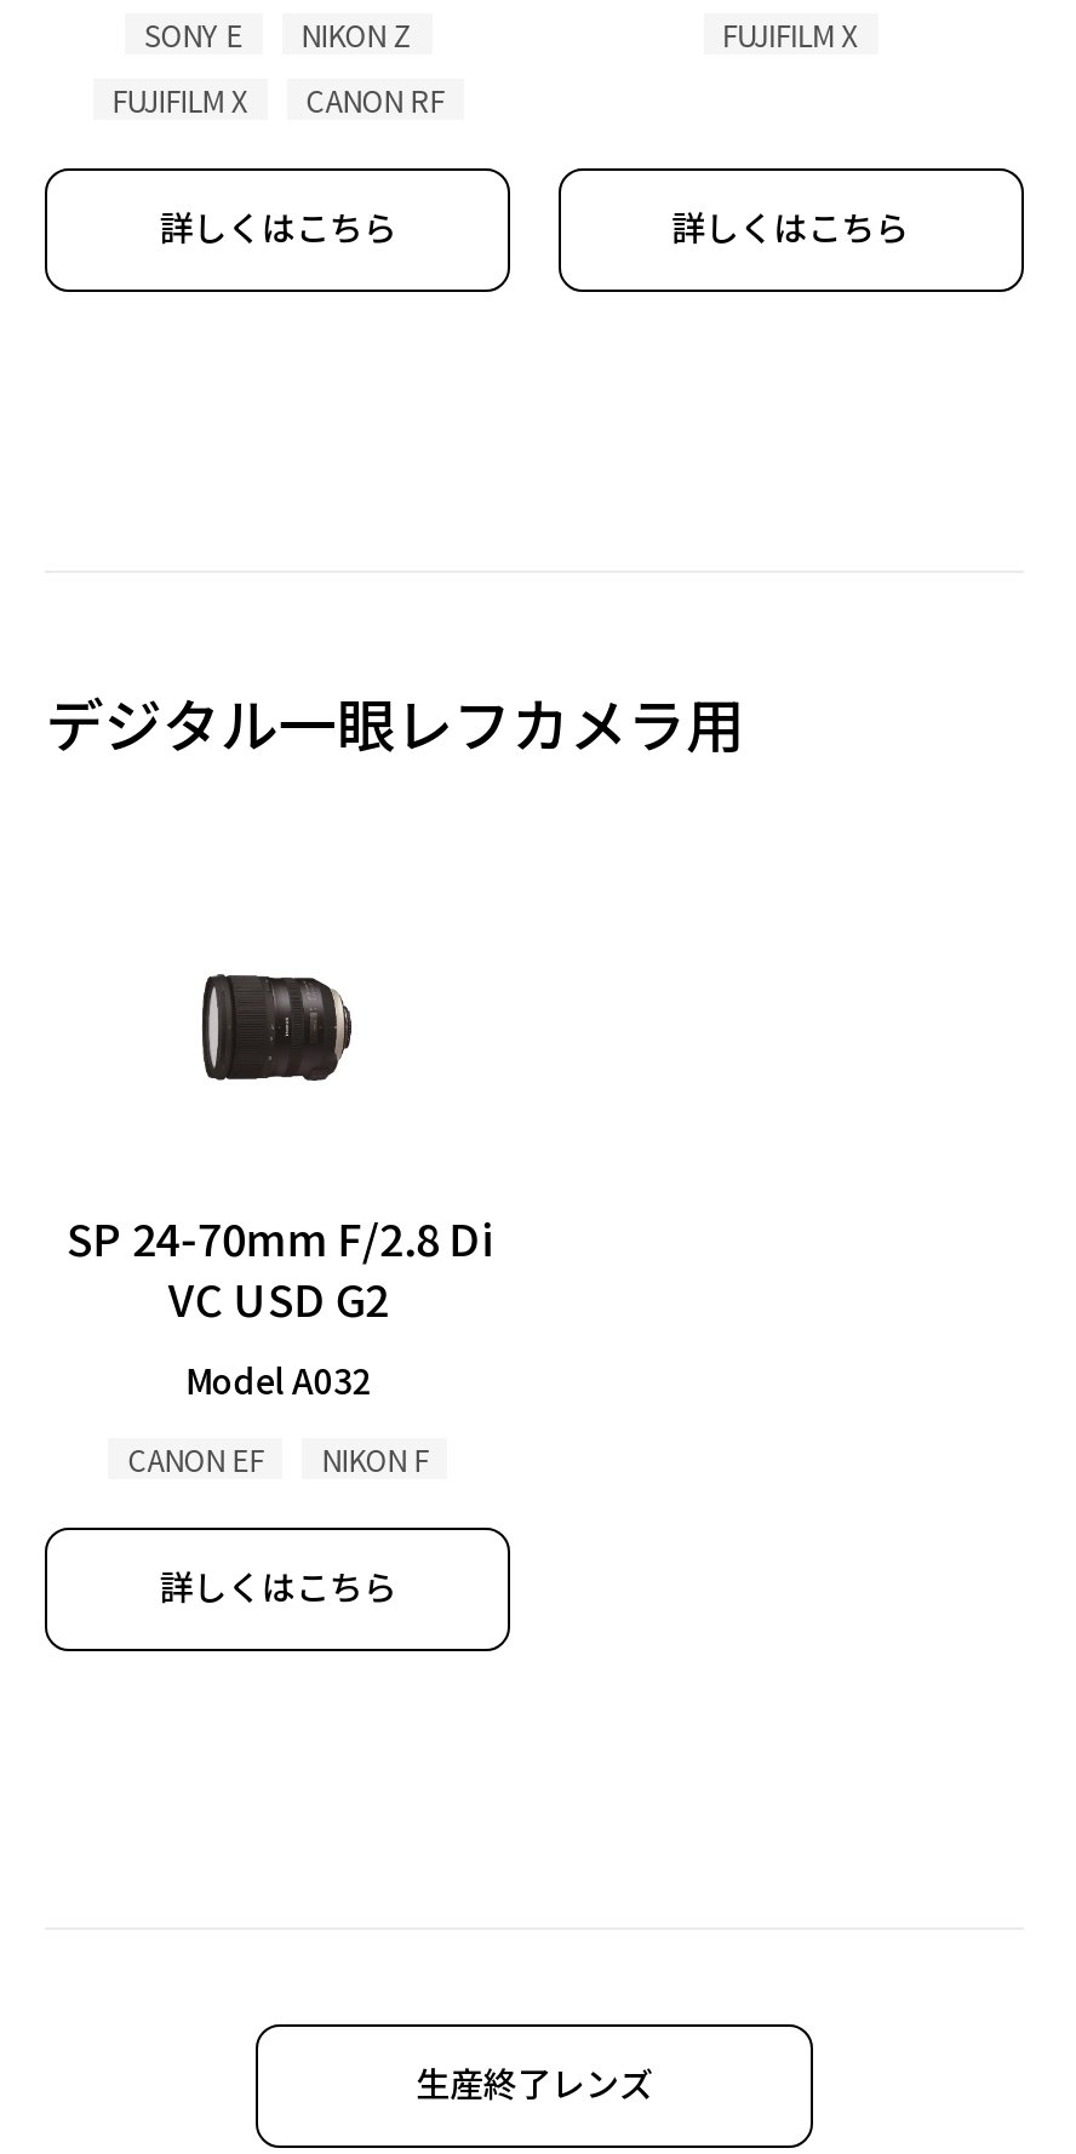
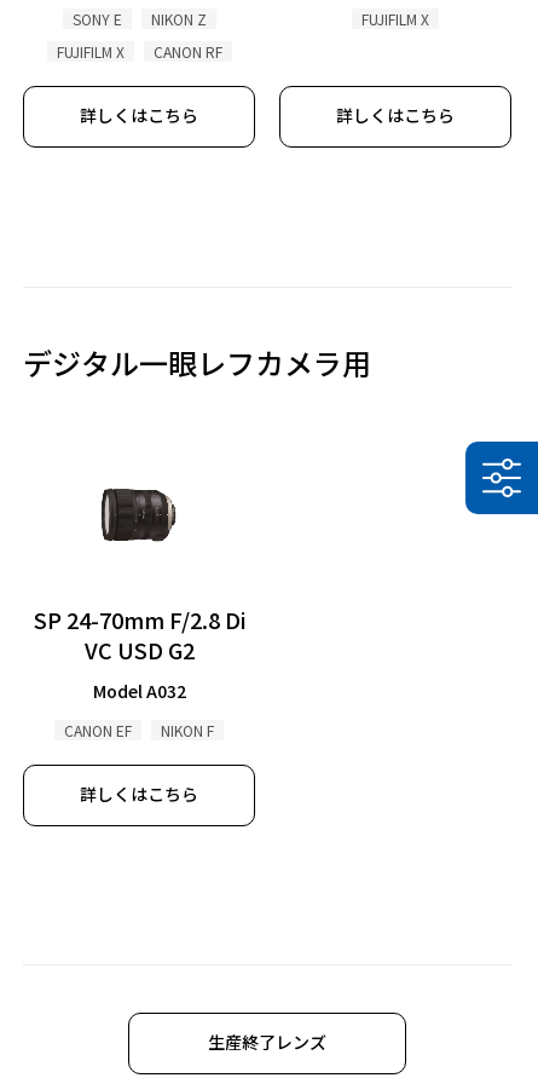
+ [image]
